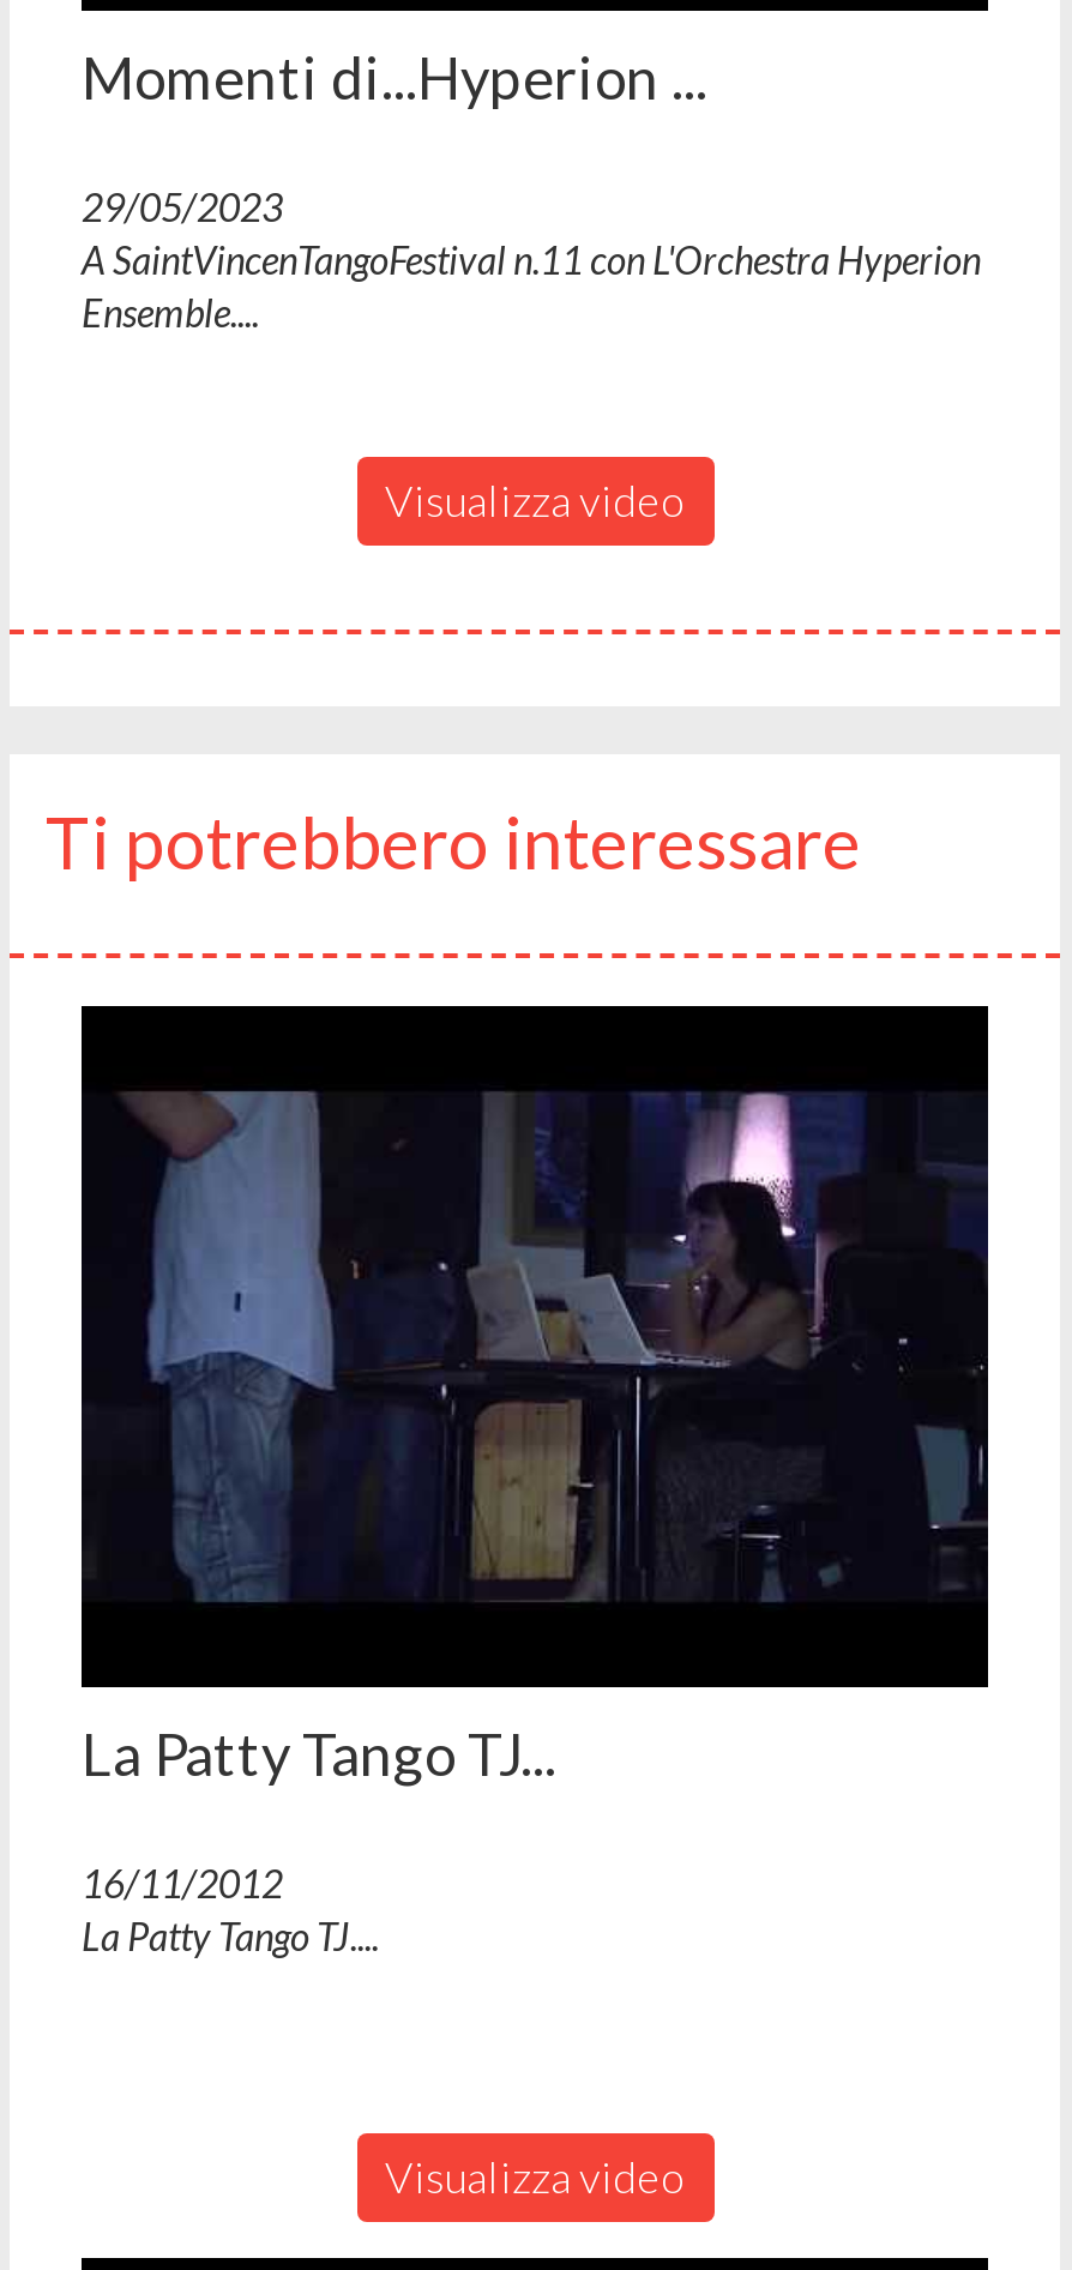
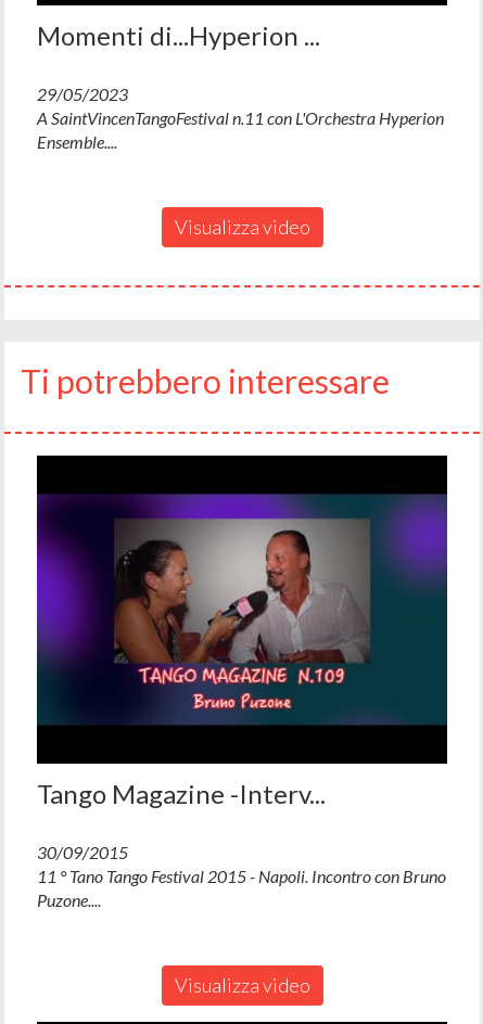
- [image]
+ [image]

- La Patty Tango TJ...
+ Tango Magazine -Interv...

- 16/11/2012
- La Patty Tango TJ....
+ 30/09/2015
+ 11 ° Tano Tango Festival 2015 - Napoli. Incontro con Bruno
+ Puzone....
